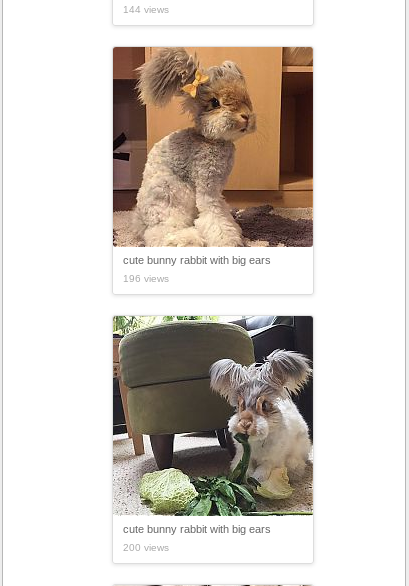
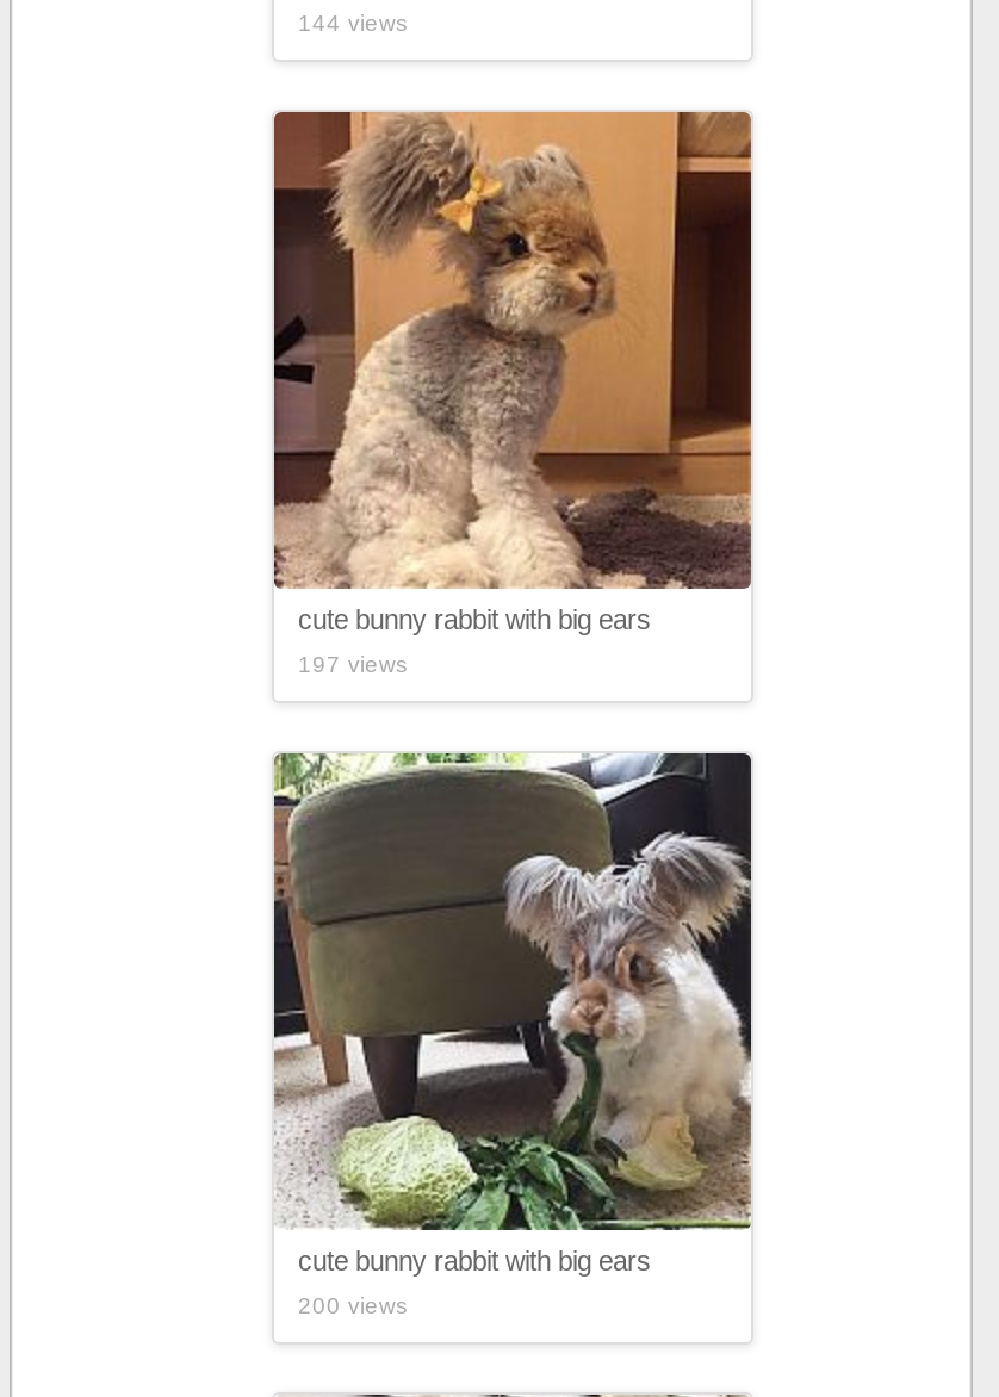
- 196 views
+ 197 views
